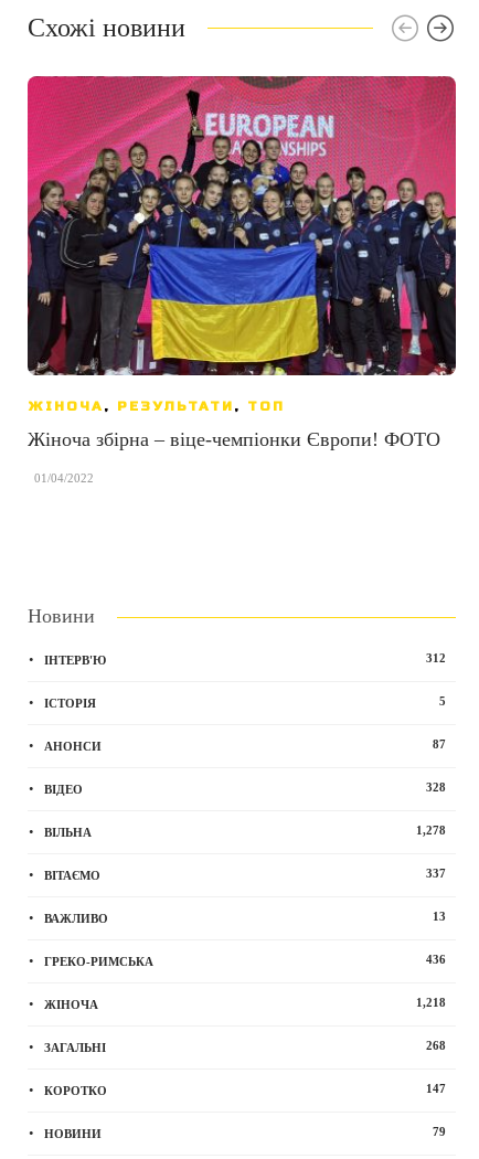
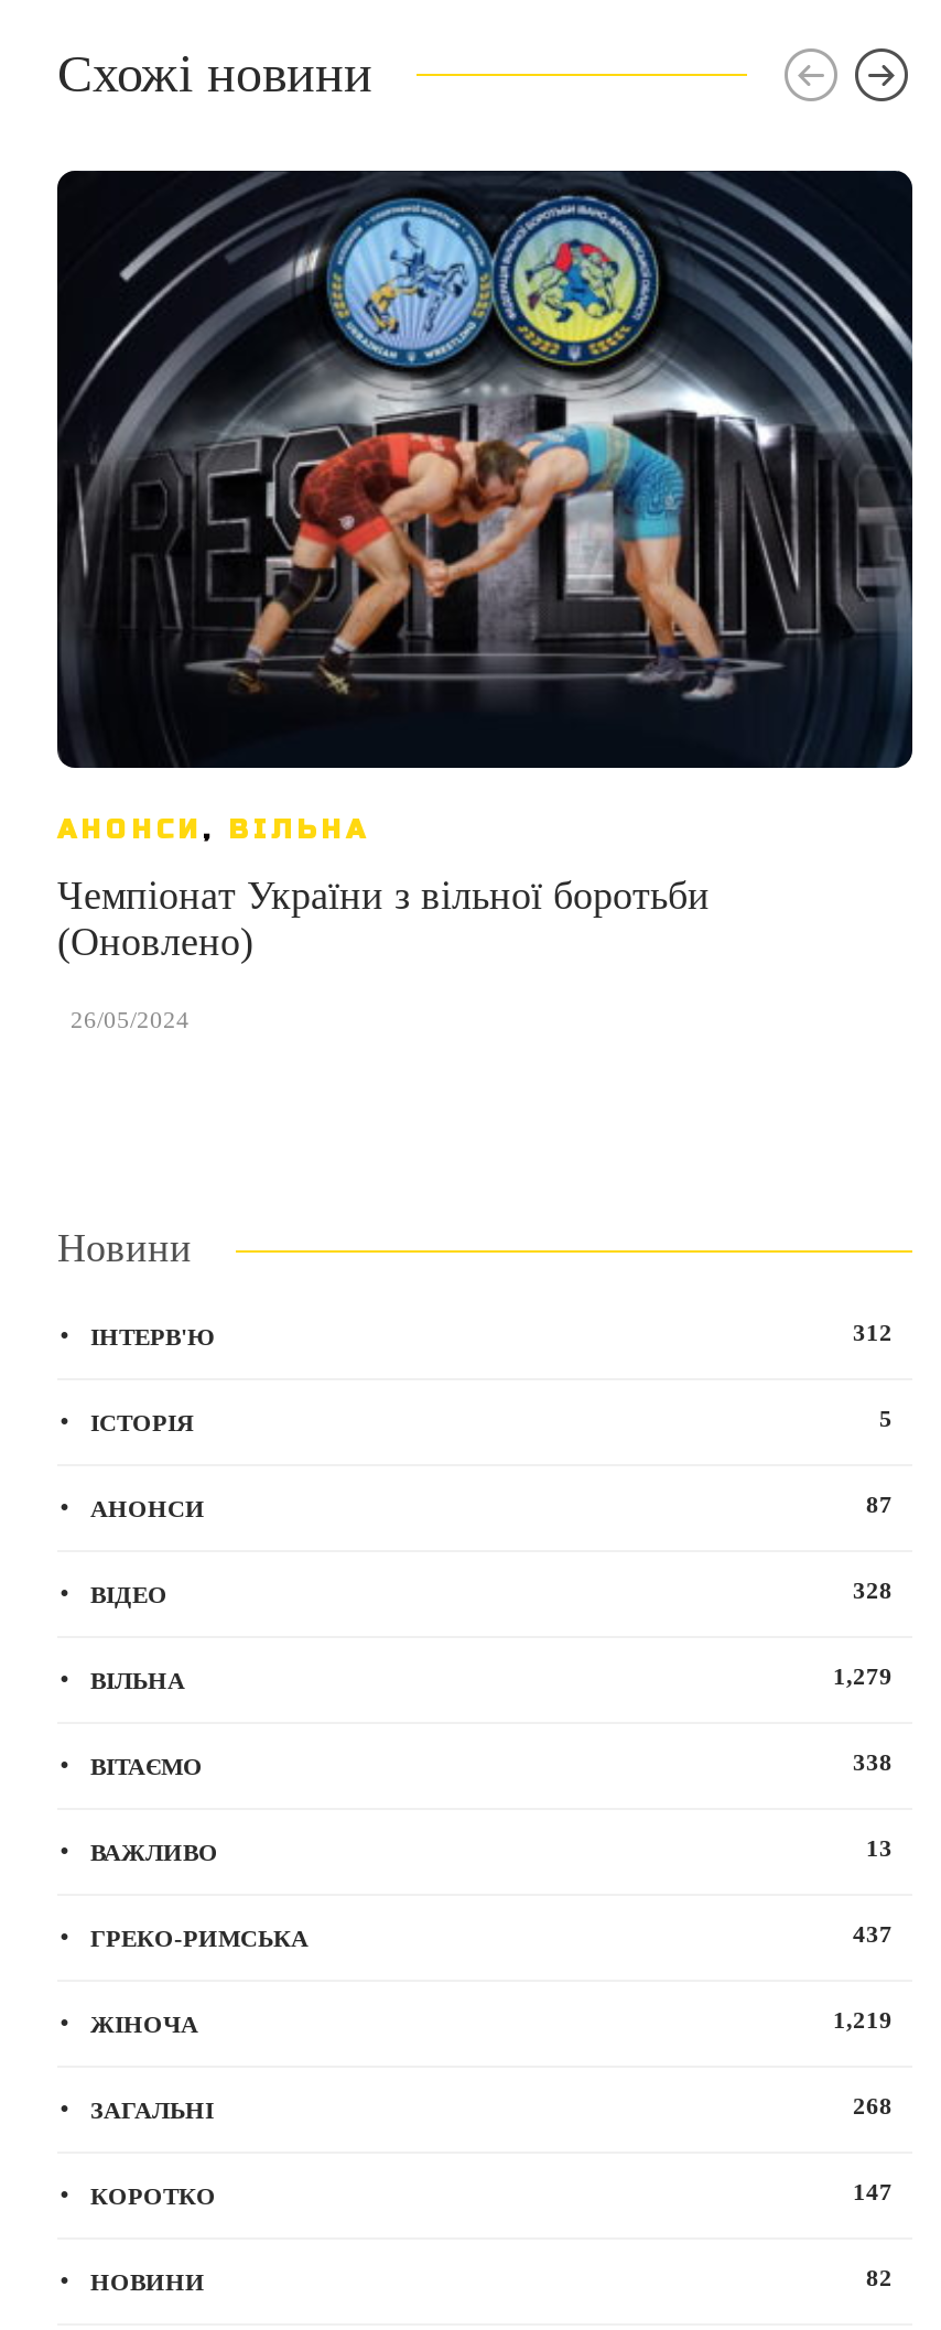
- [image]
- ЖІНОЧА, РЕЗУЛЬТАТИ, ТОП
+ [image]
+ АНОНСИ, ВІЛЬНА

- Жіноча збірна – віце-чемпіонки Європи! ФОТО
+ Чемпіонат України з вільної боротьби
+ (Оновлено)

- , 01/04/2022
+ , 26/05/2024

- 1,278
+ 1,279

- 337
+ 338

- 436
+ 437

- 1,218
+ 1,219

- 79
+ 82
